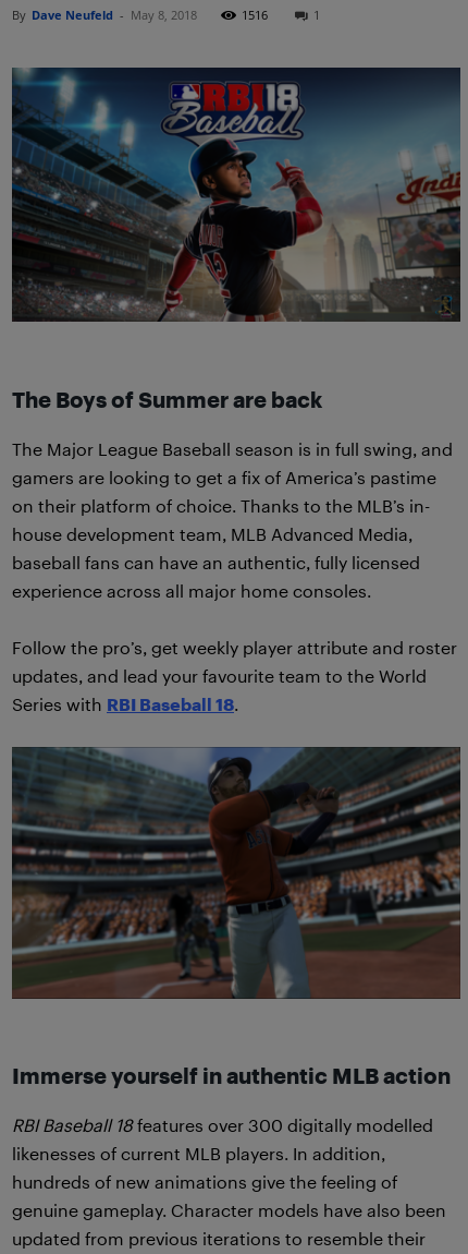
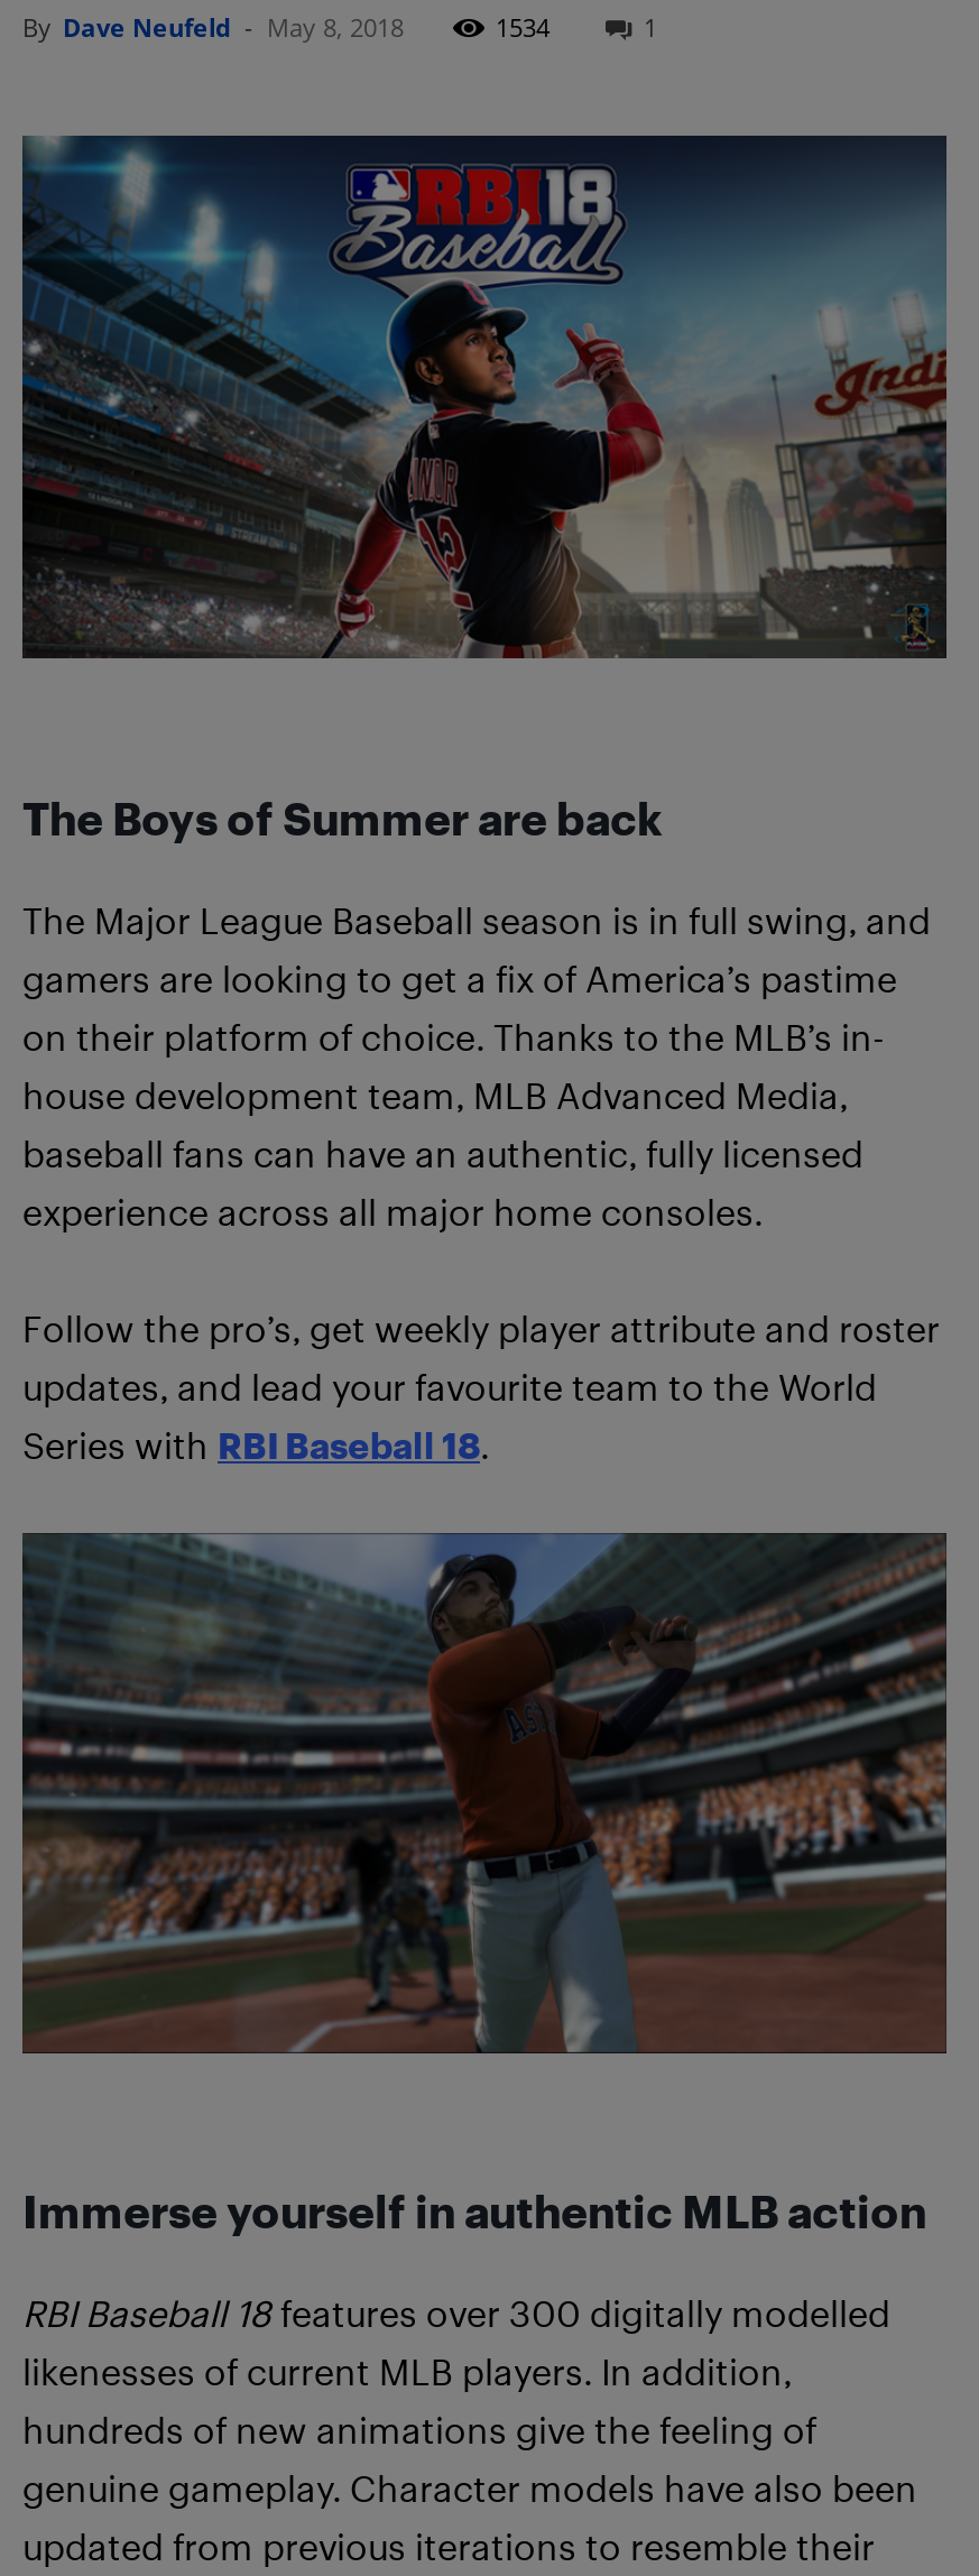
- 1516
+ 1534
